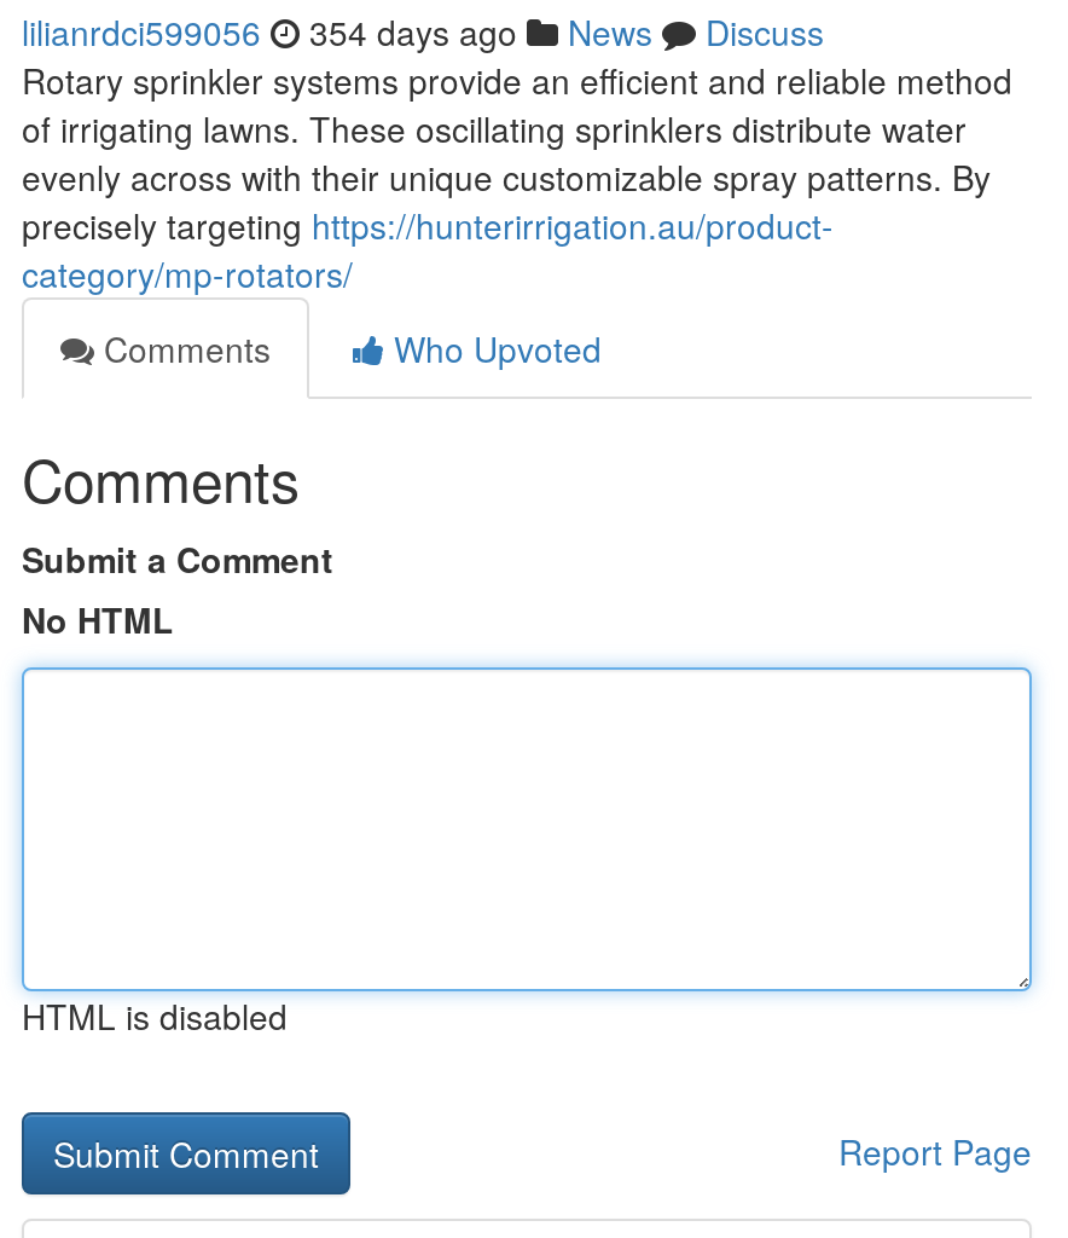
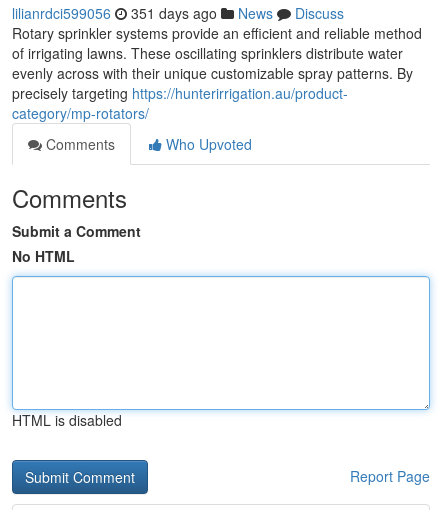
- lilianrdci599056 354 days ago News Discuss
+ lilianrdci599056 351 days ago News Discuss
